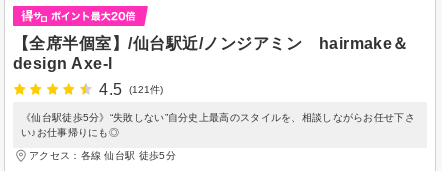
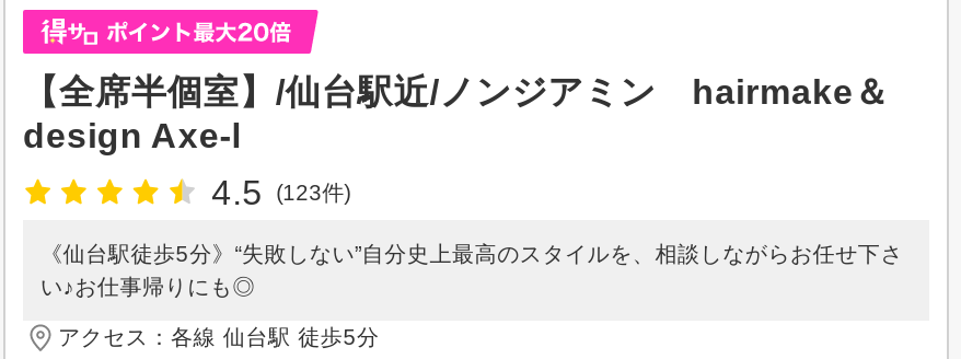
- 4.5 (121件)
+ 4.5 (123件)
